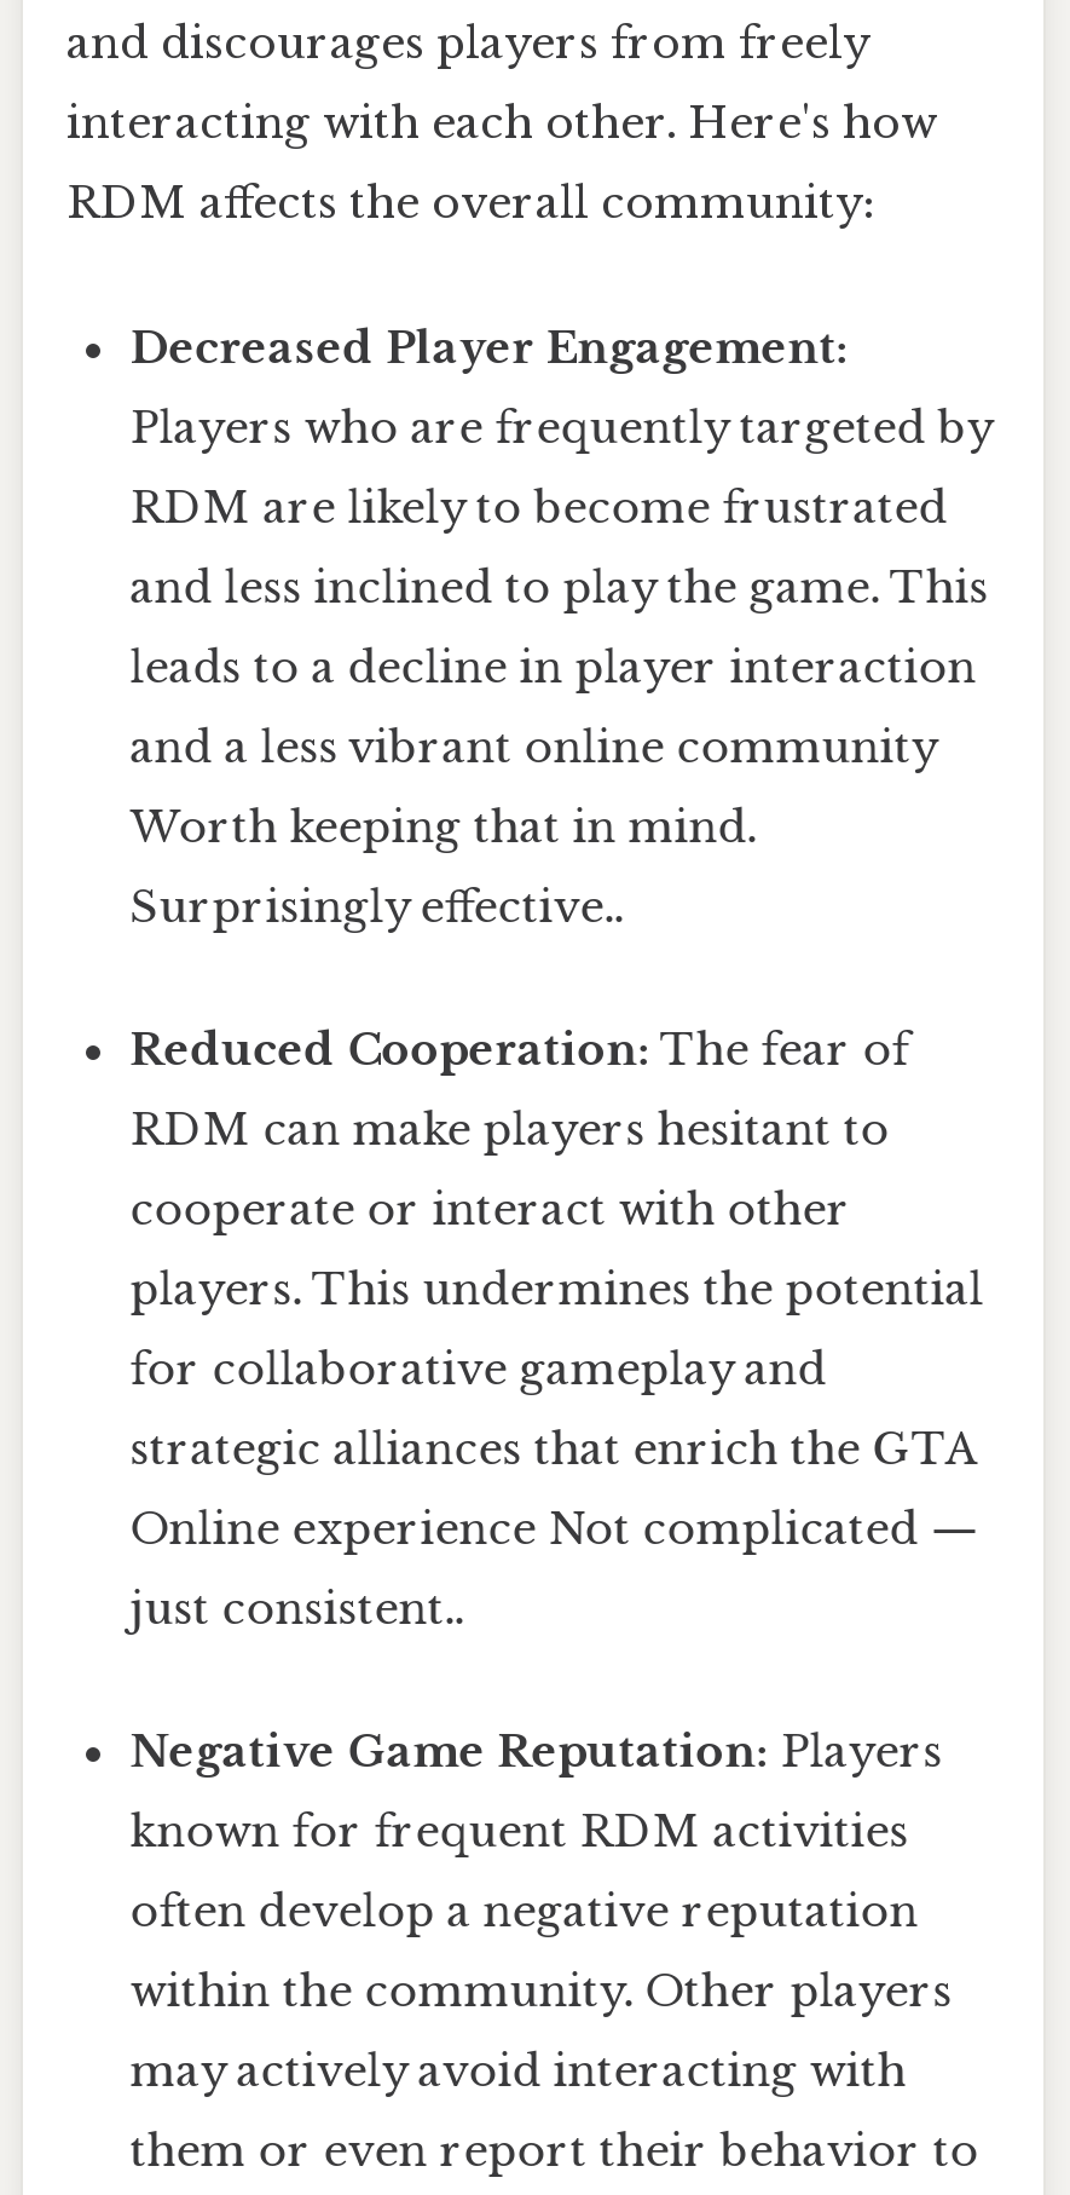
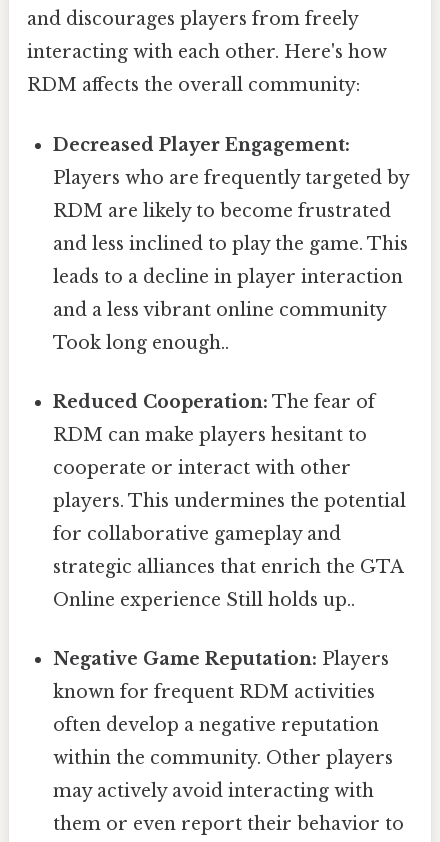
- Worth keeping that in mind.
- Surprisingly effective..
+ Took long enough..

- Online experience Not complicated —
- just consistent..
+ Online experience Still holds up..
